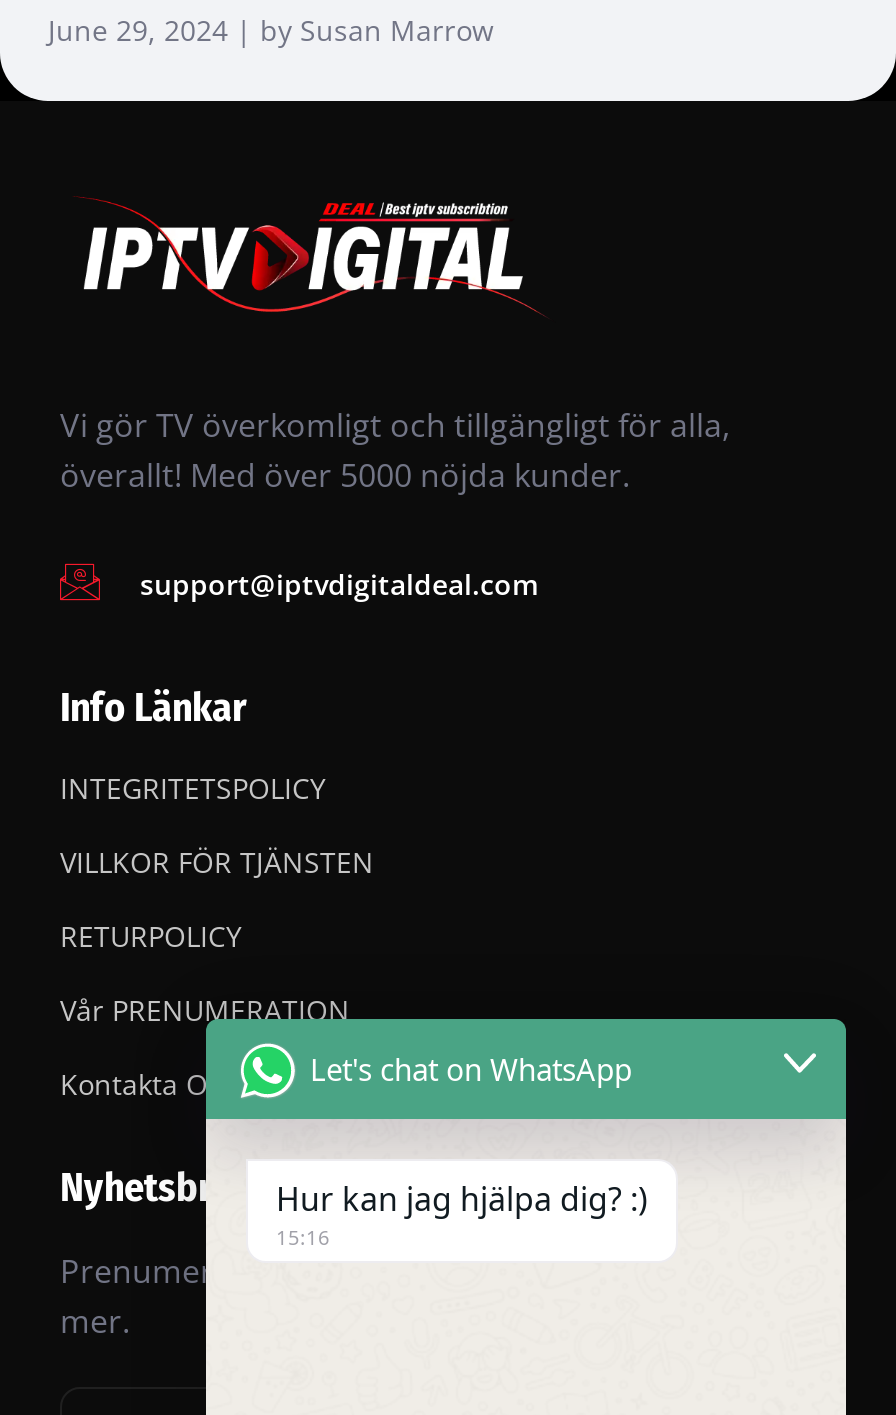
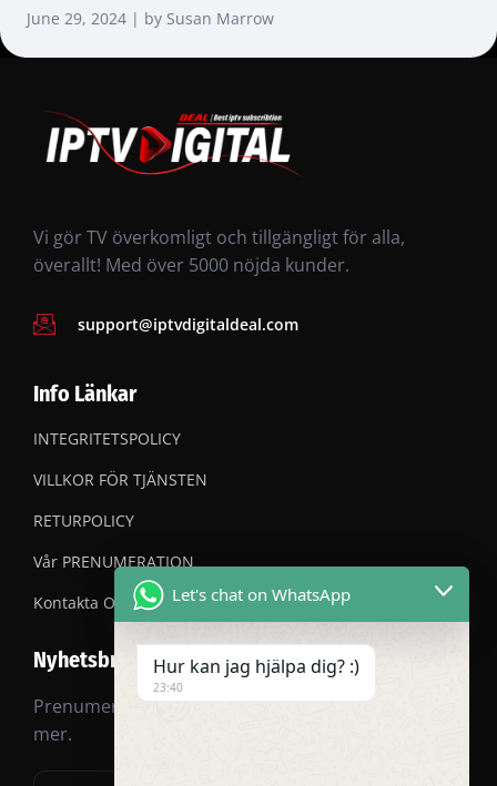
- 15:16
+ 23:40
